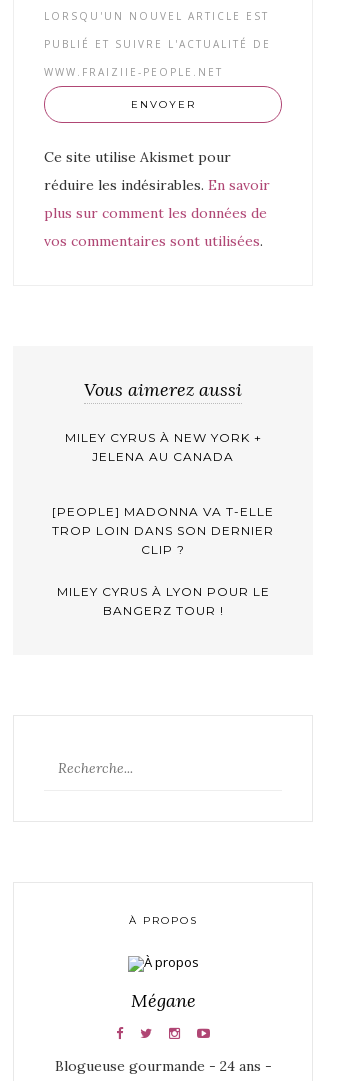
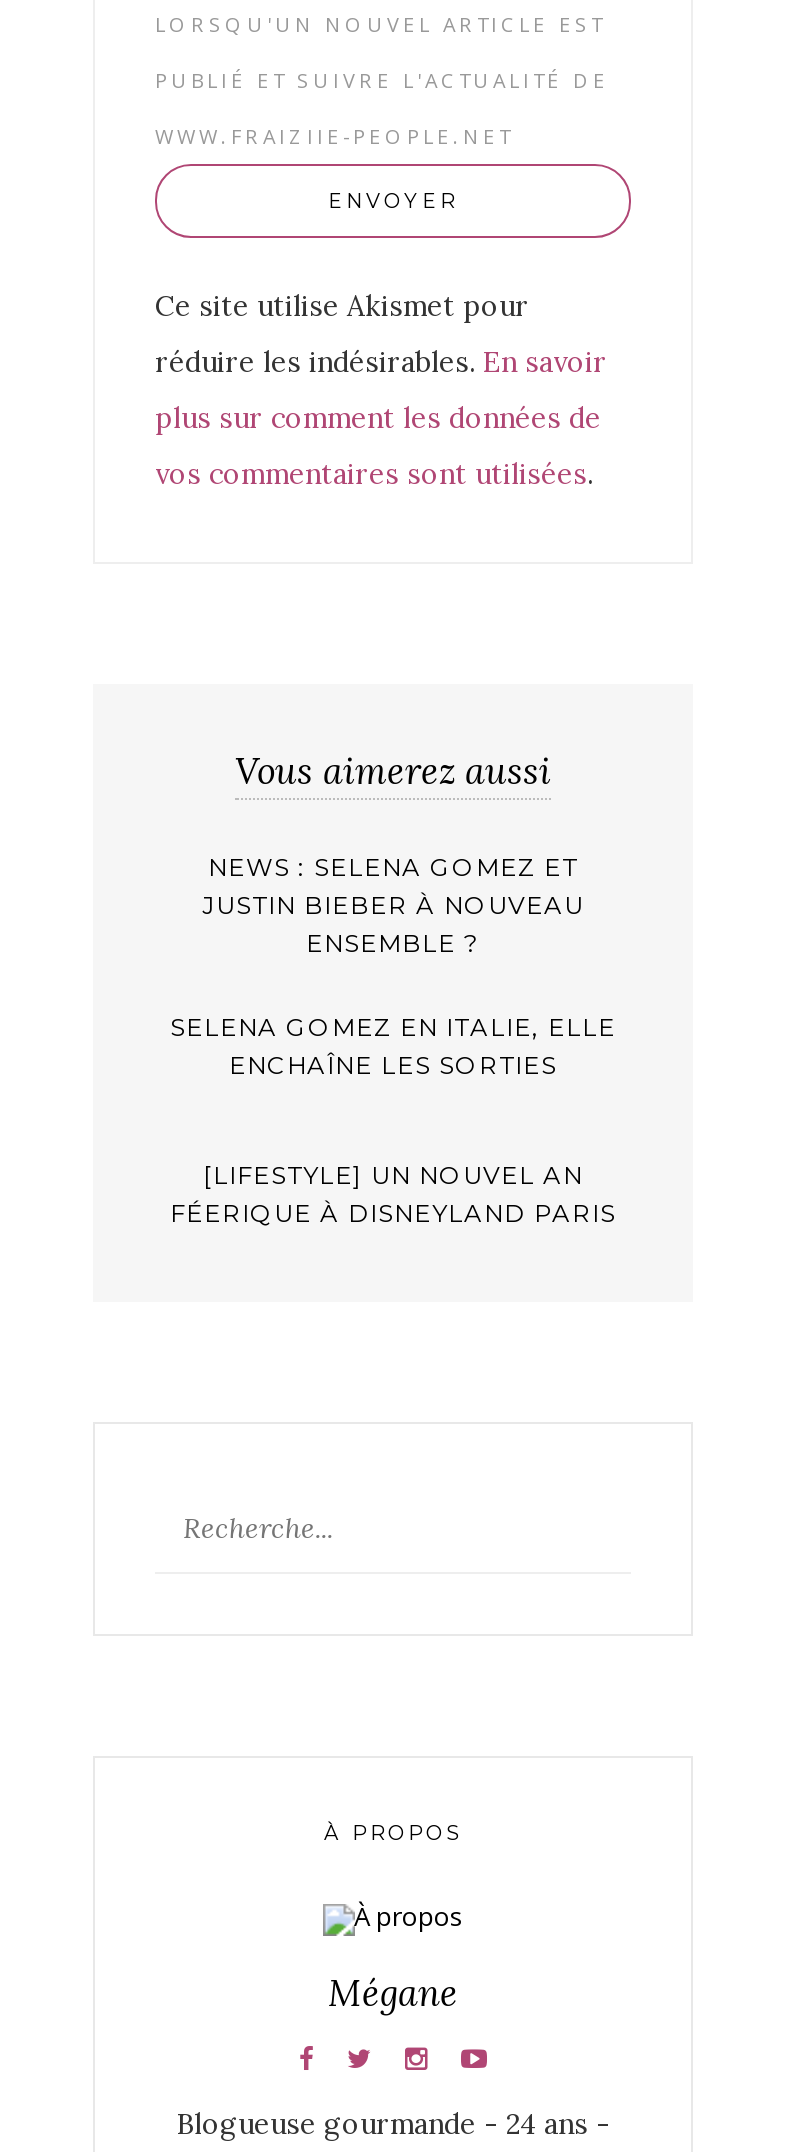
- MILEY CYRUS À NEW YORK +
- JELENA AU CANADA
+ NEWS : SELENA GOMEZ ET
+ JUSTIN BIEBER À NOUVEAU
+ ENSEMBLE ?

- [PEOPLE] MADONNA VA T-ELLE
- TROP LOIN DANS SON DERNIER
- CLIP ?
+ SELENA GOMEZ EN ITALIE, ELLE
+ ENCHAÎNE LES SORTIES

- MILEY CYRUS À LYON POUR LE
- BANGERZ TOUR !
+ [LIFESTYLE] UN NOUVEL AN
+ FÉERIQUE À DISNEYLAND PARIS
